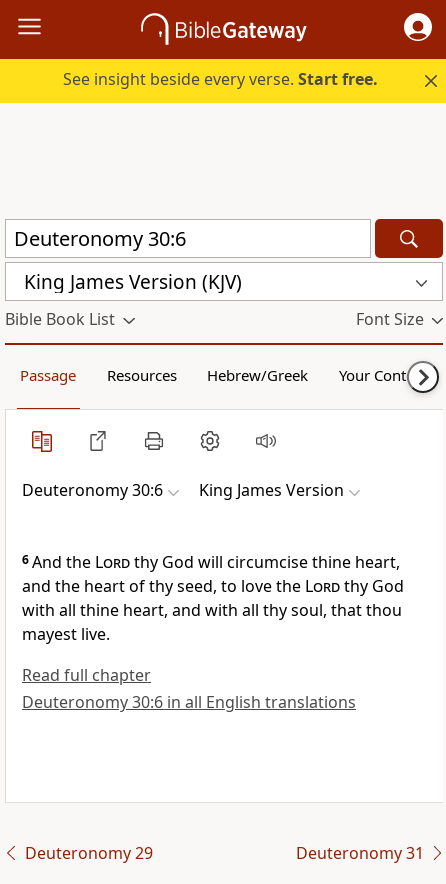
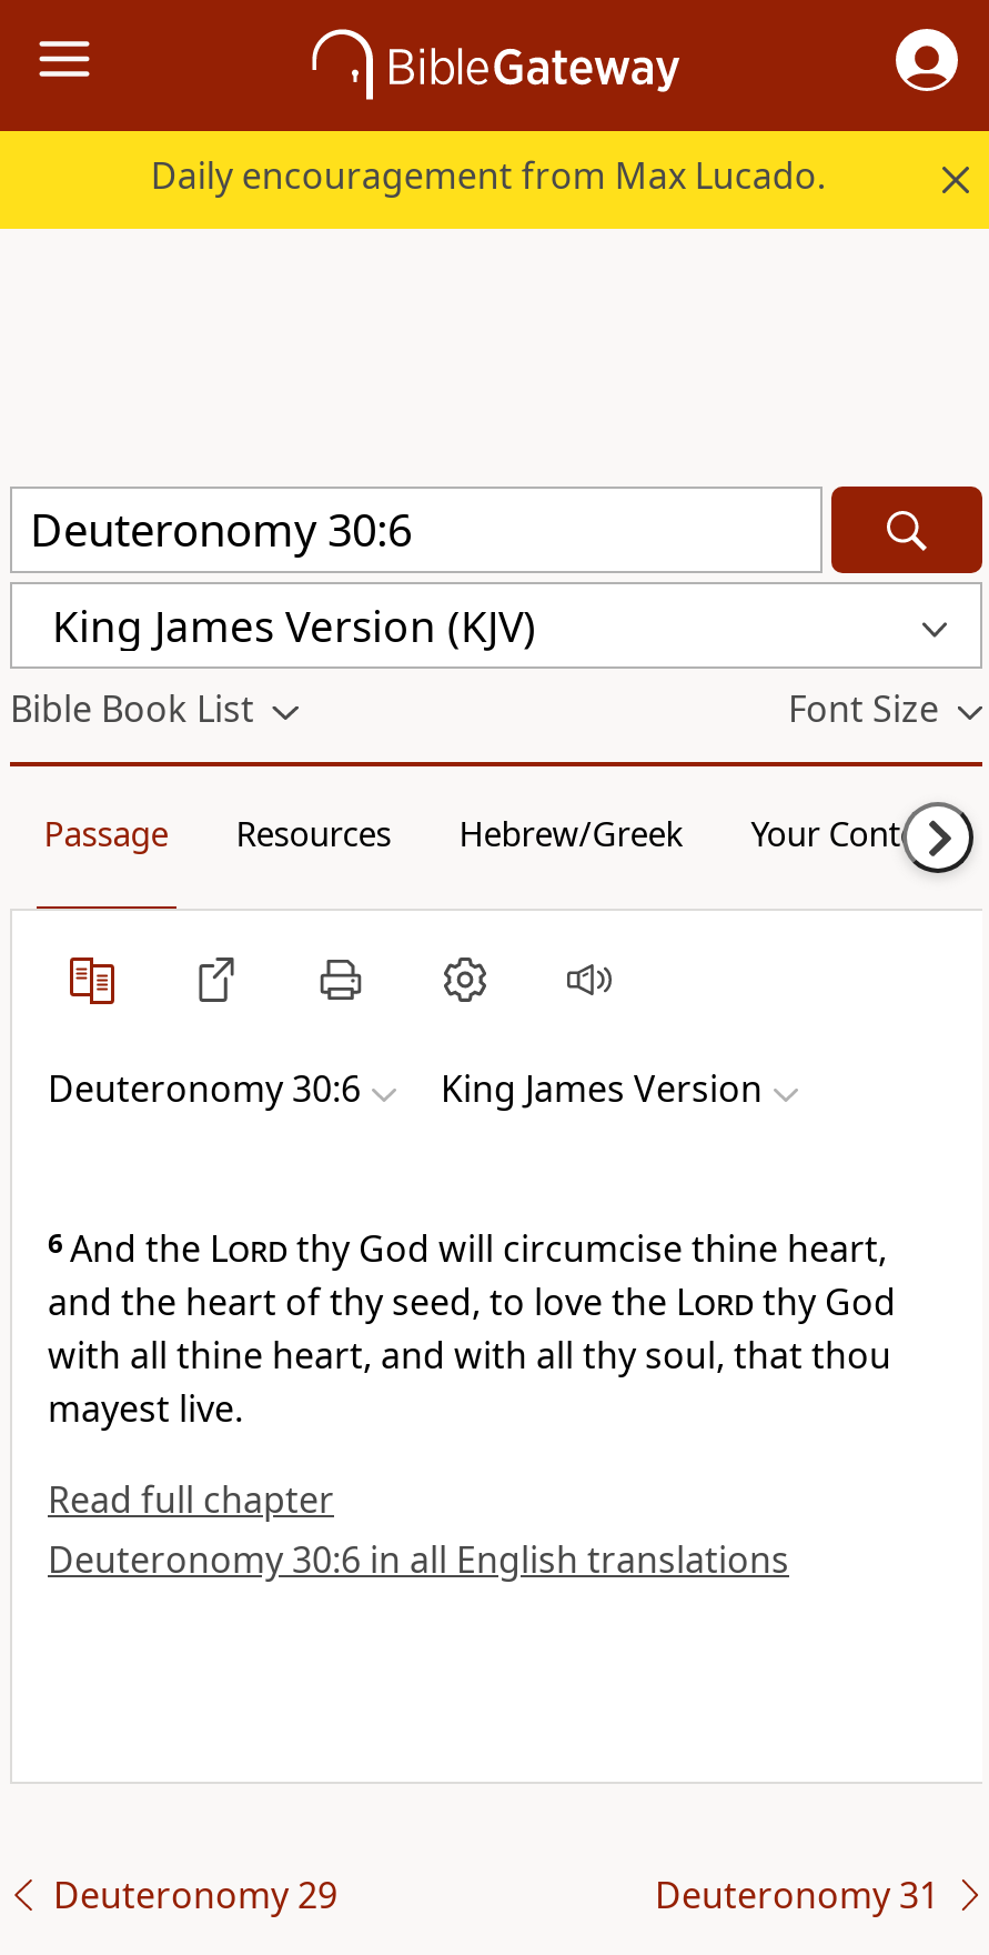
- See insight beside every verse. Start free.
+ Daily encouragement from Max Lucado.
